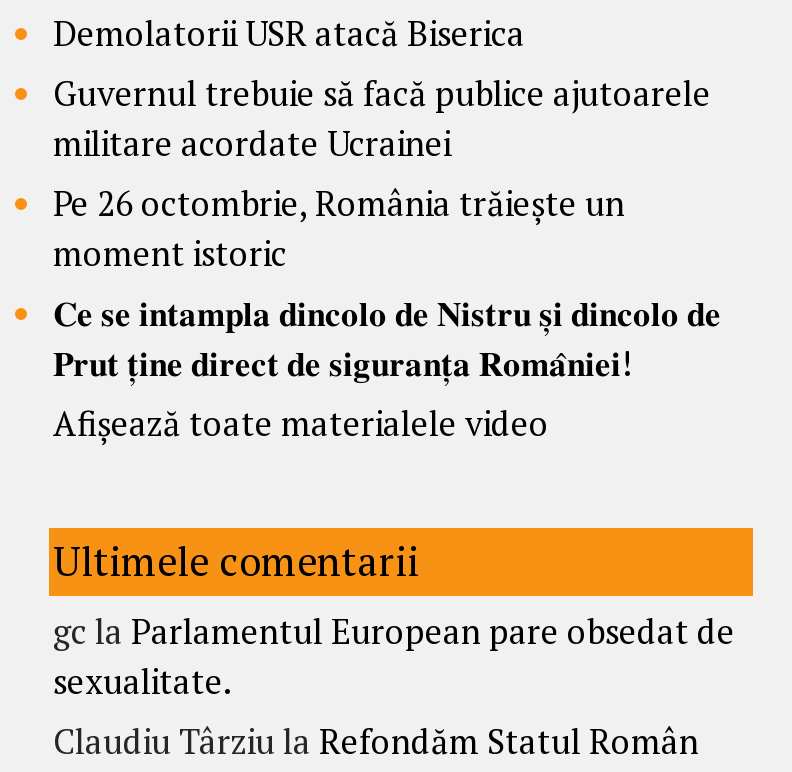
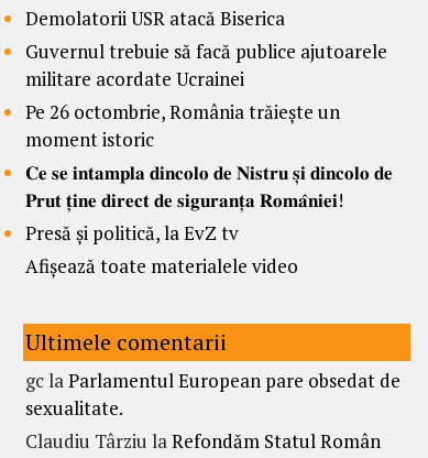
+ Presă și politică, la EvZ tv
